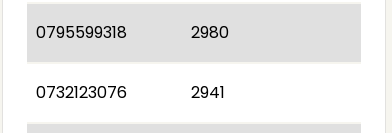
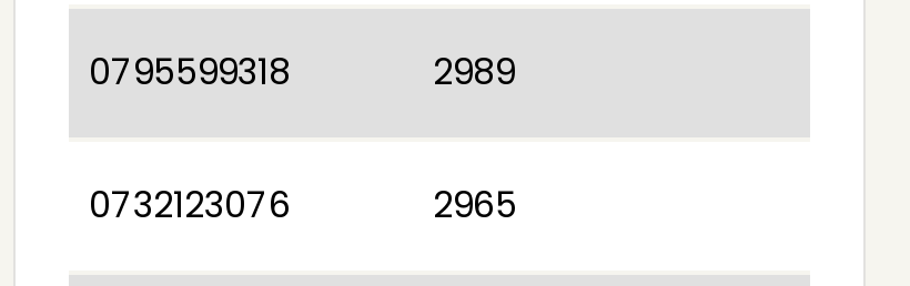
- 2980
+ 2989

- 2941
+ 2965
